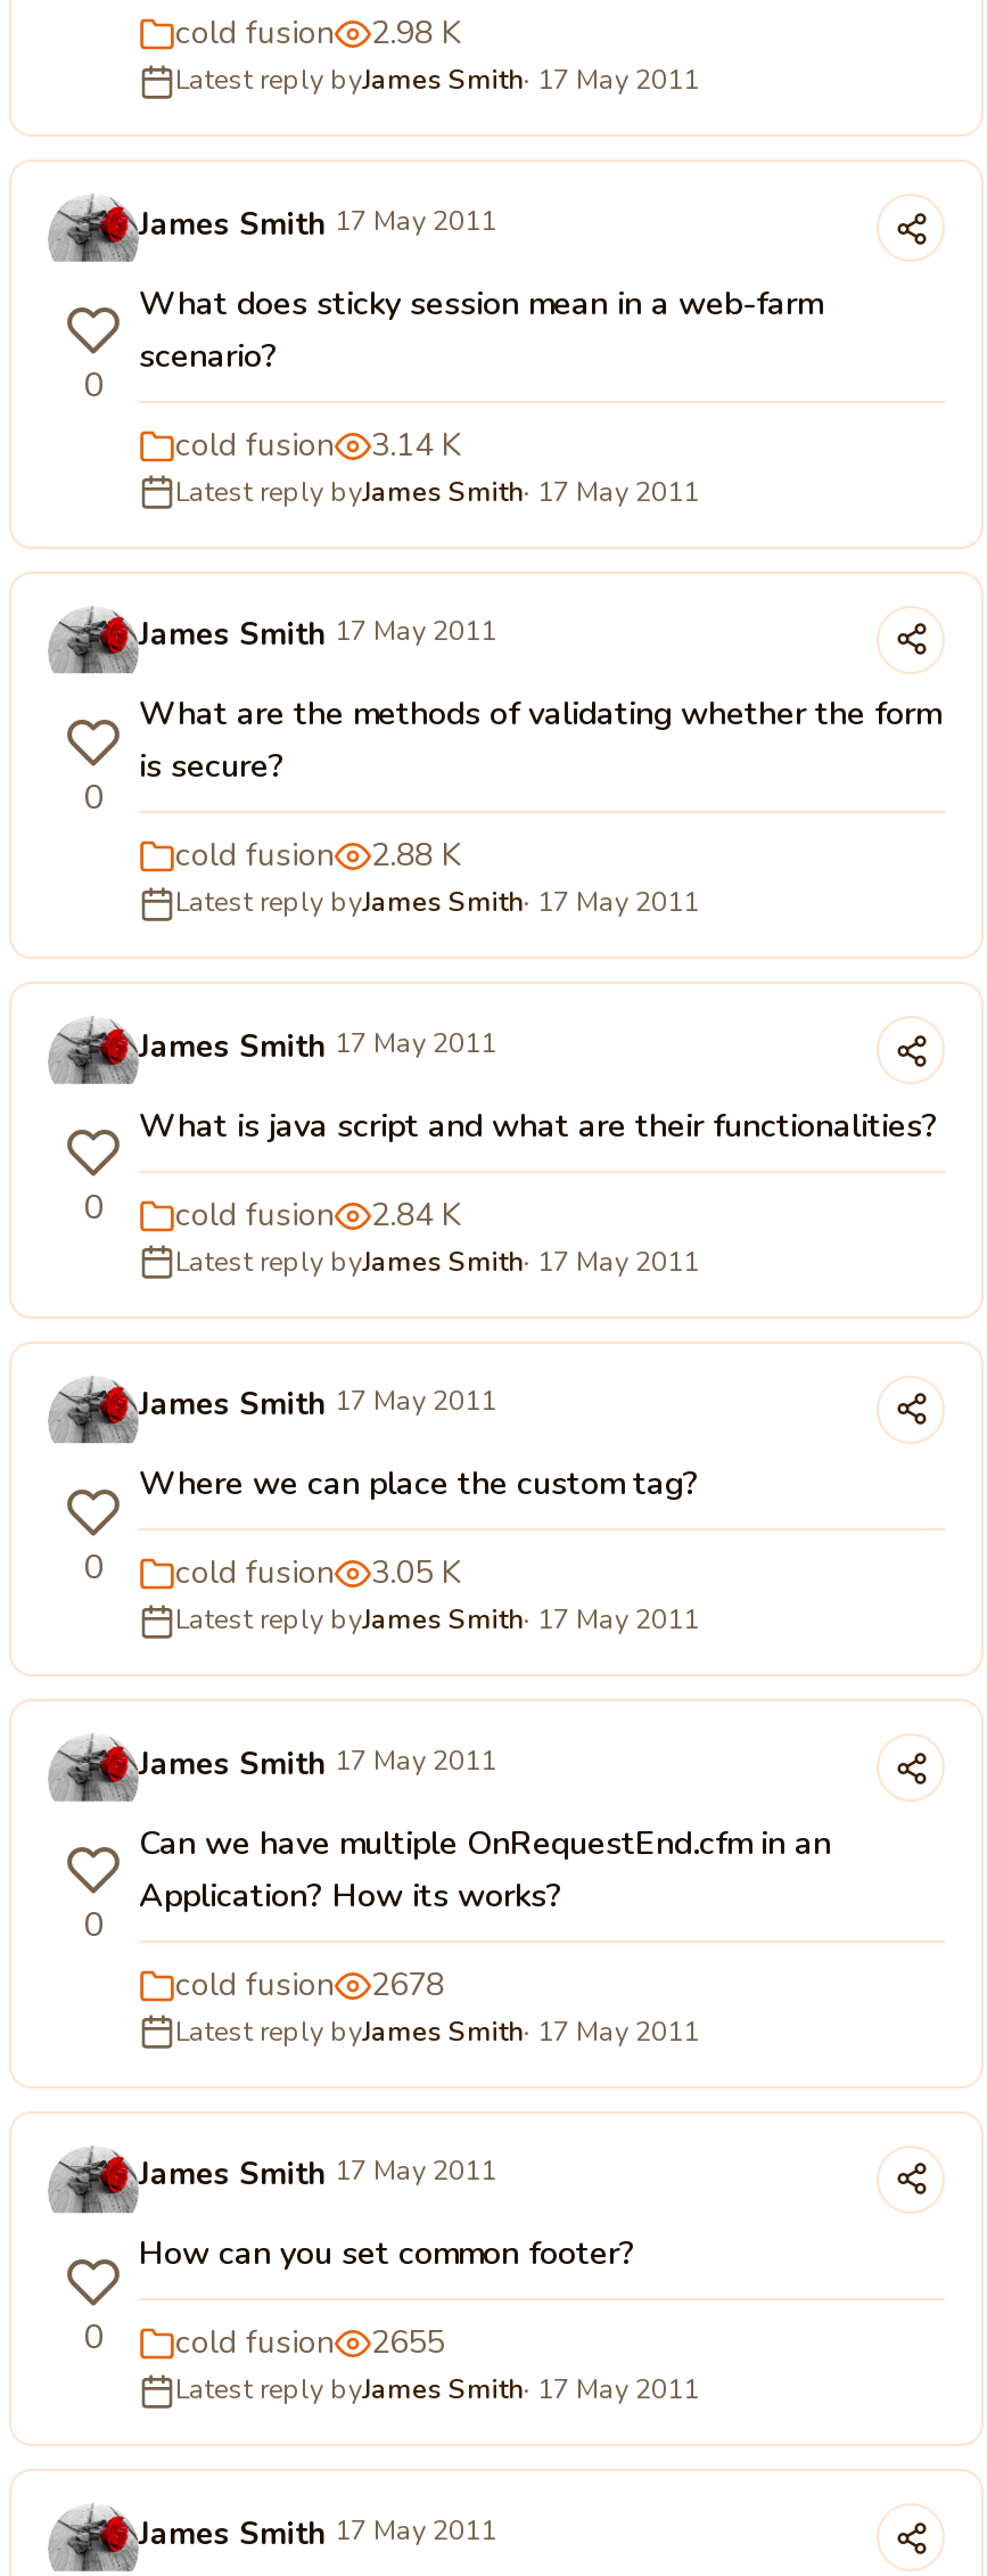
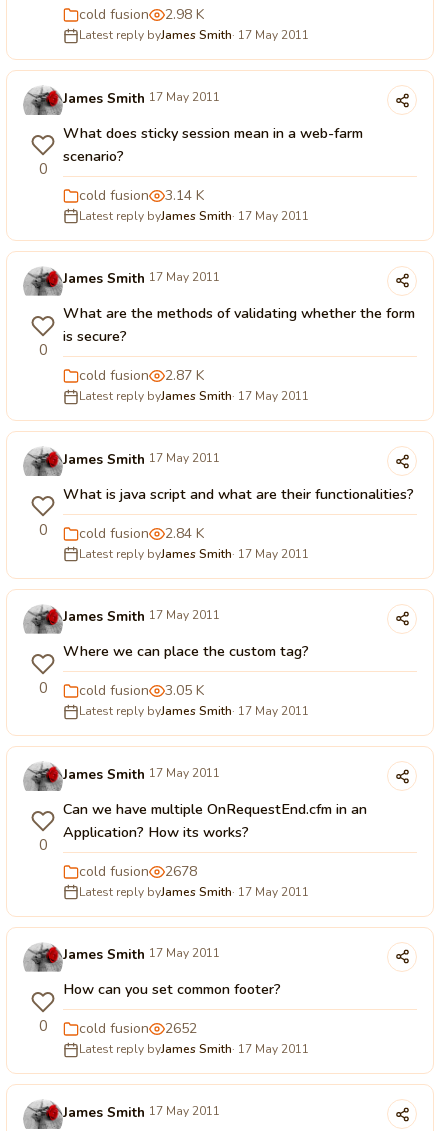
- cold fusion 2.88 K
+ cold fusion 2.87 K

- 0 cold fusion 2655
+ 0 cold fusion 2652
